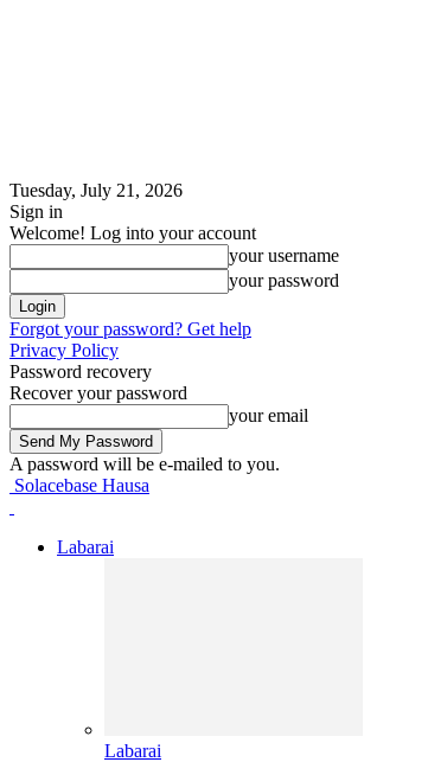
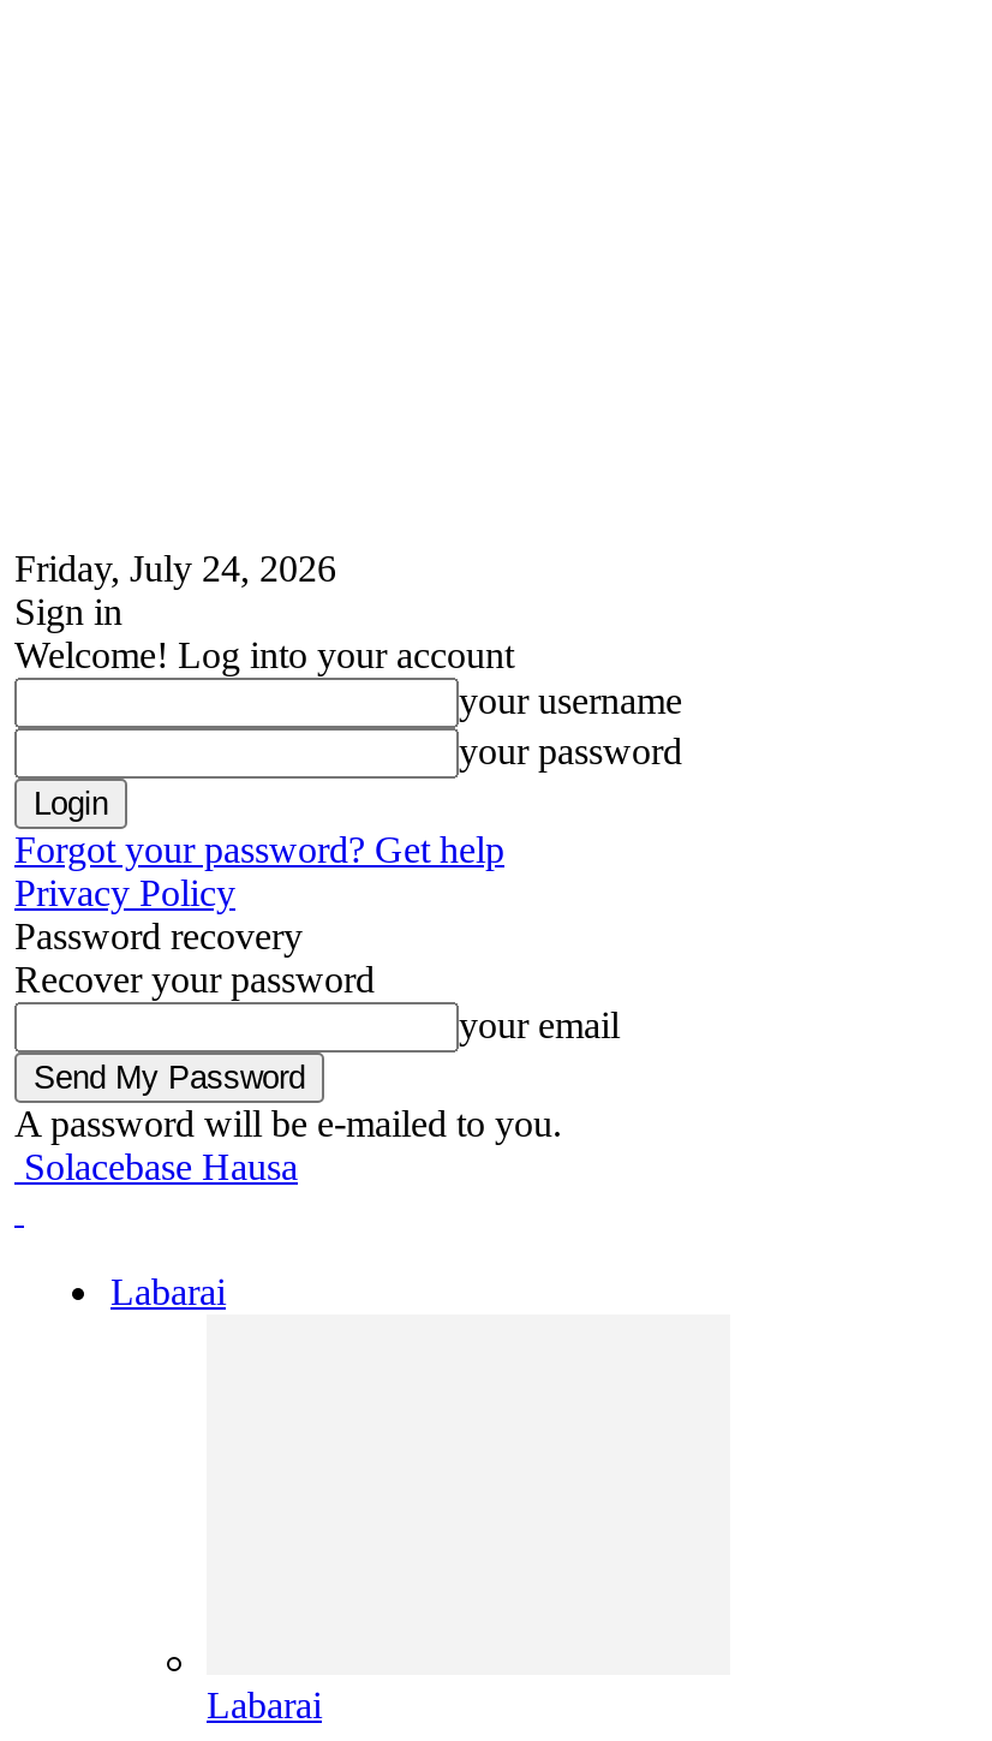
- Tuesday, July 21, 2026
+ Friday, July 24, 2026
